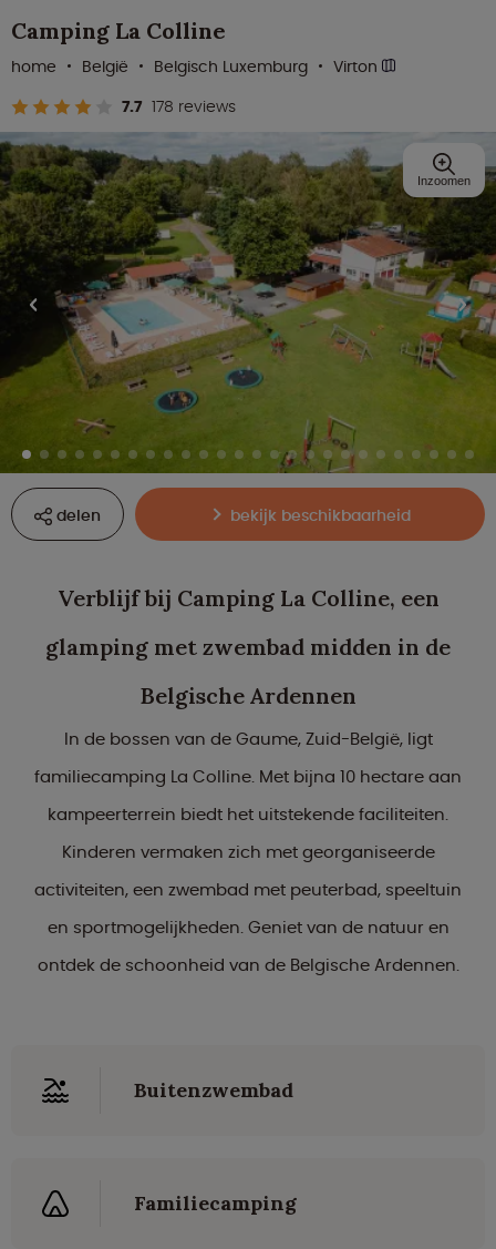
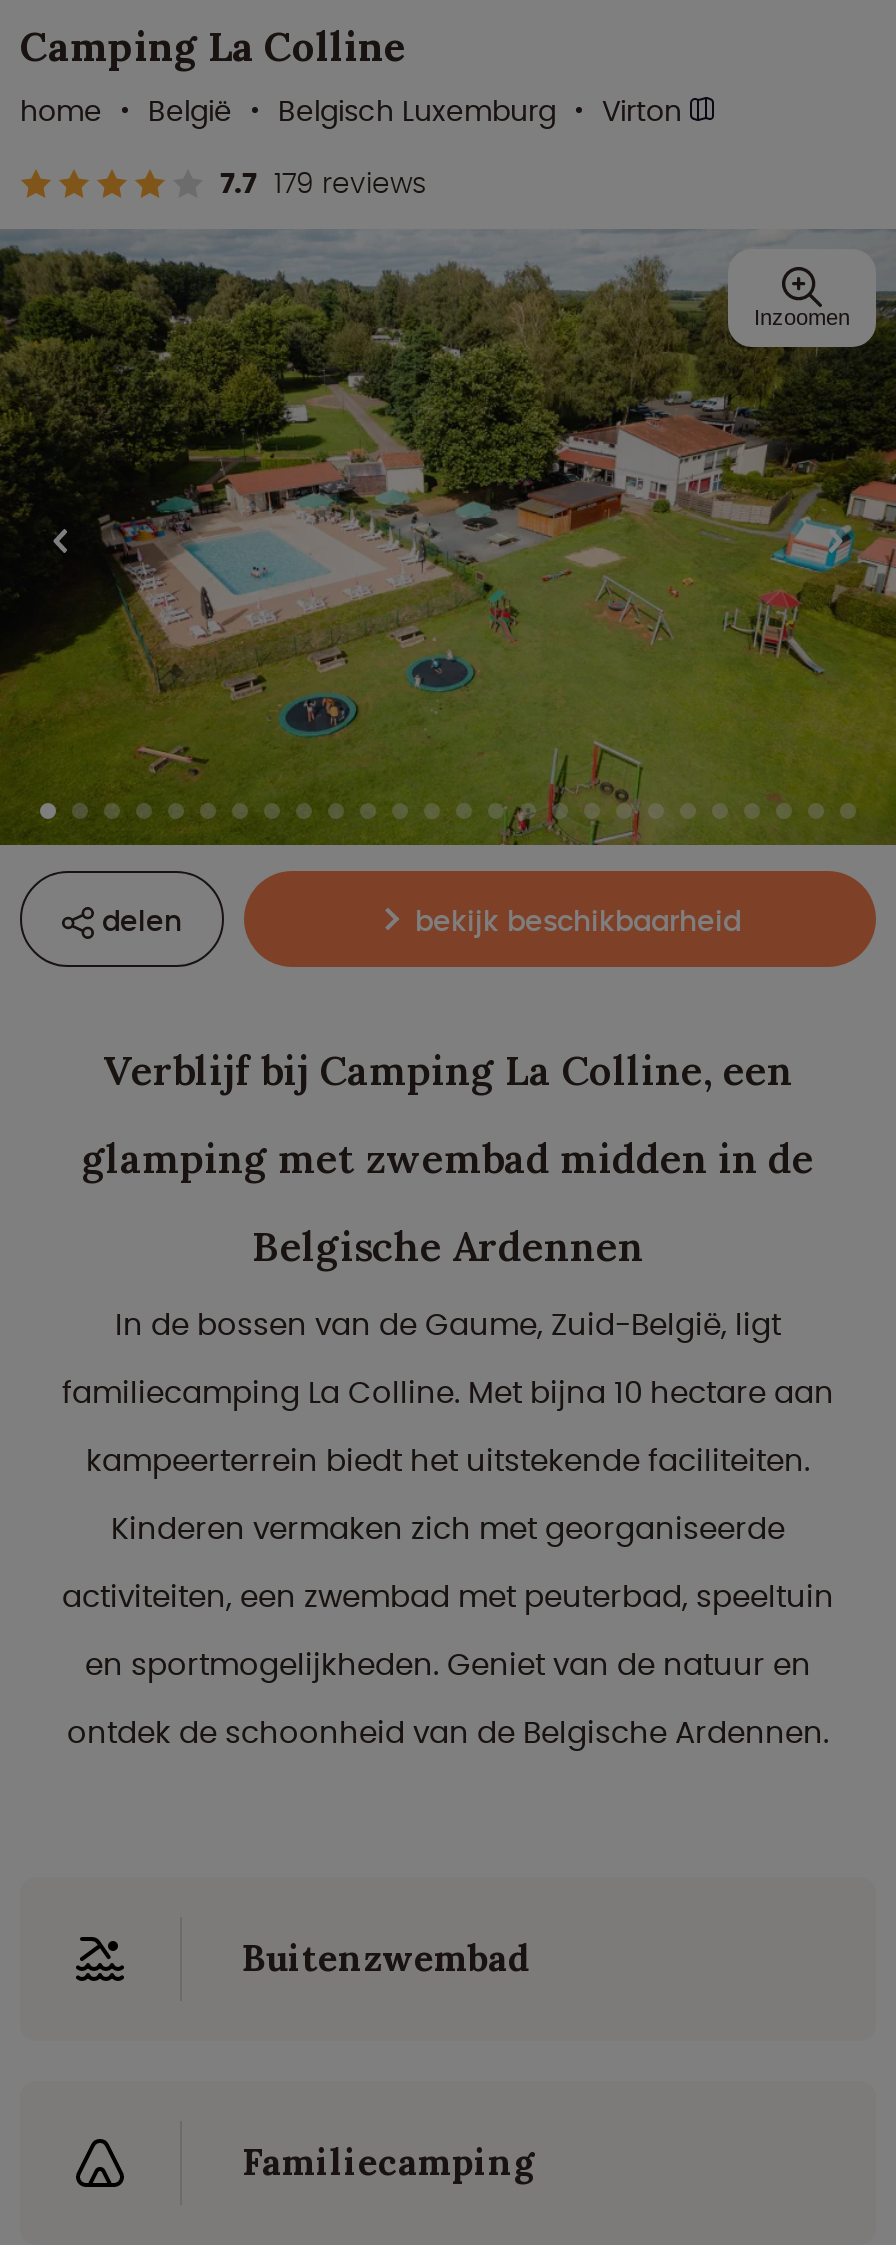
- 7.7 178 reviews
+ 7.7 179 reviews
